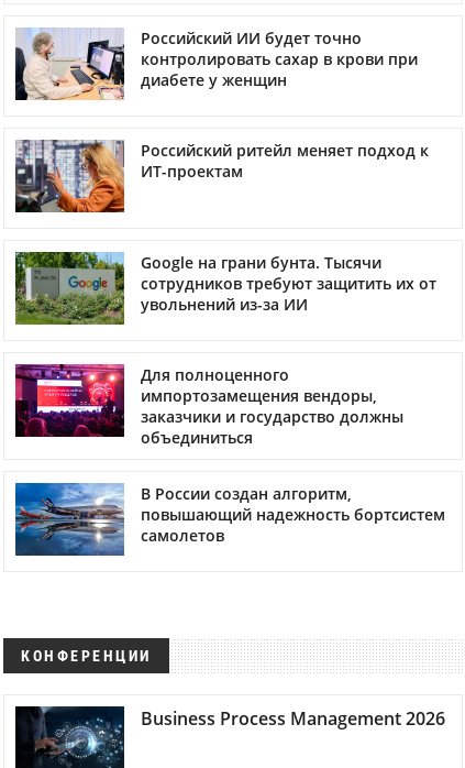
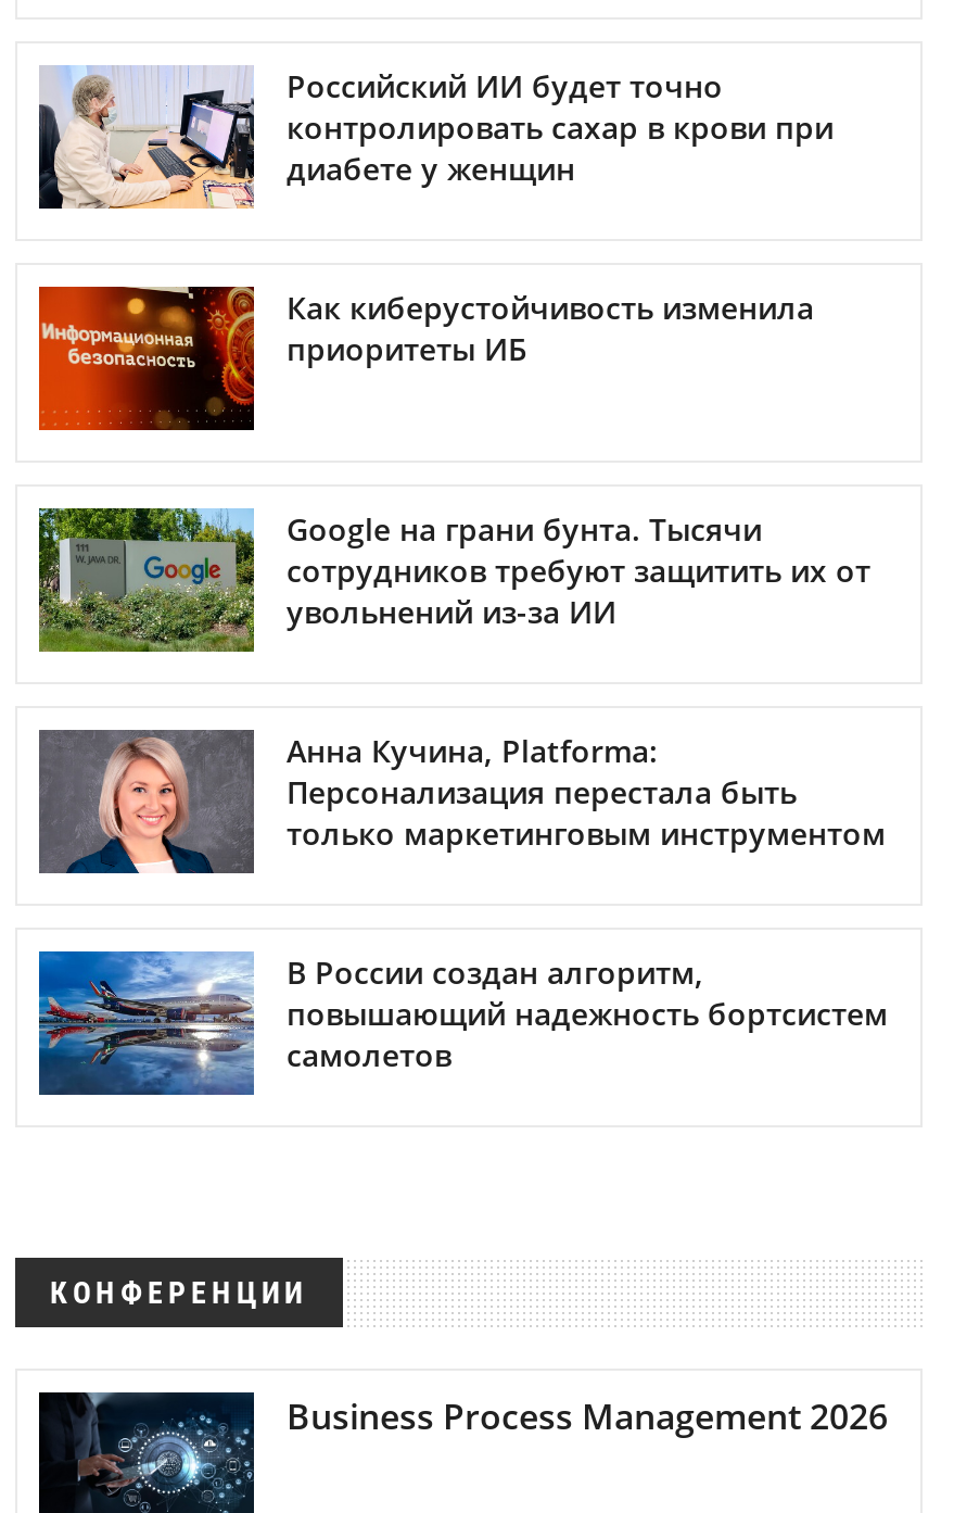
- [image]
- Российский ритейл меняет подход к
- ИТ-проектам
+ [image]
+ Как киберустойчивость изменила
+ приоритеты ИБ

- [image]
- Для полноценного
- импортозамещения вендоры,
- заказчики и государство должны
- объединиться
+ [image]
+ Анна Кучина, Platforma:
+ Персонализация перестала быть
+ только маркетинговым инструментом
